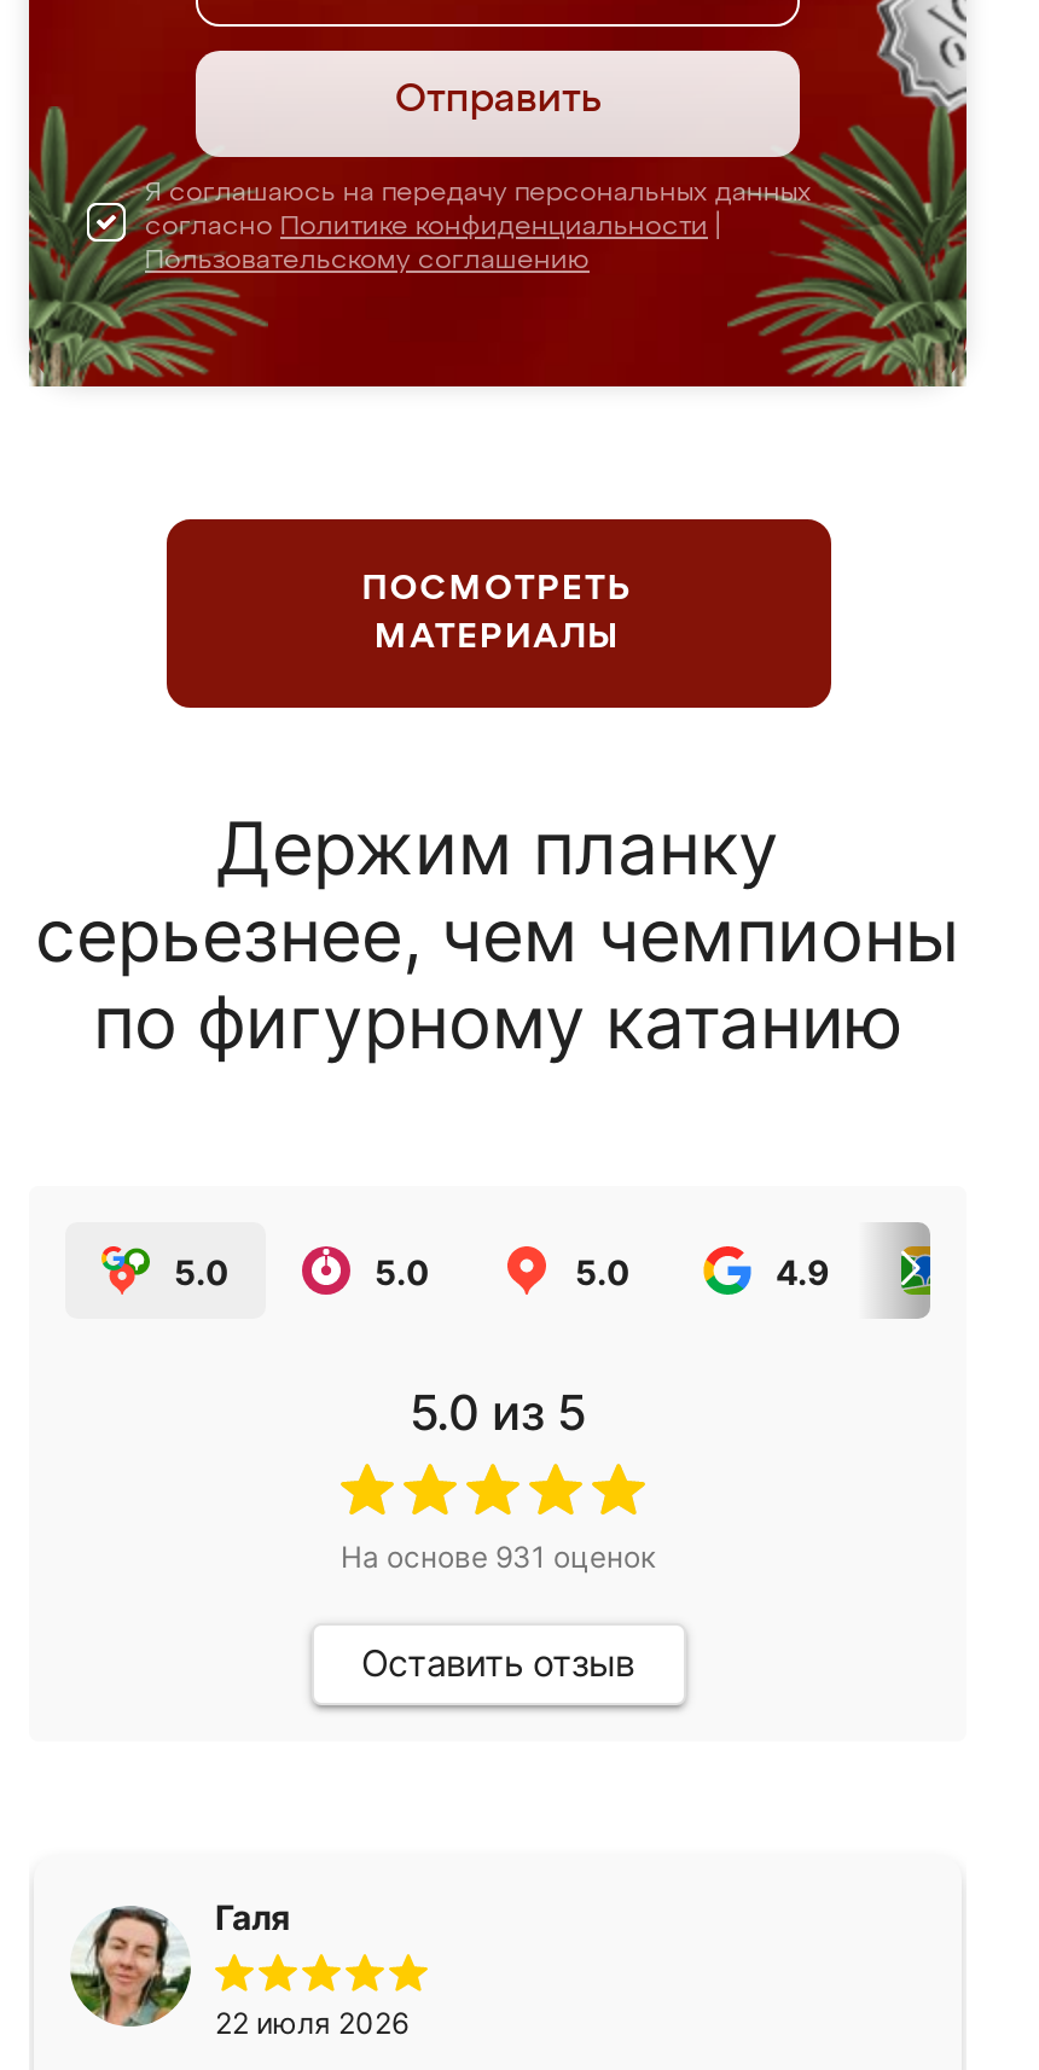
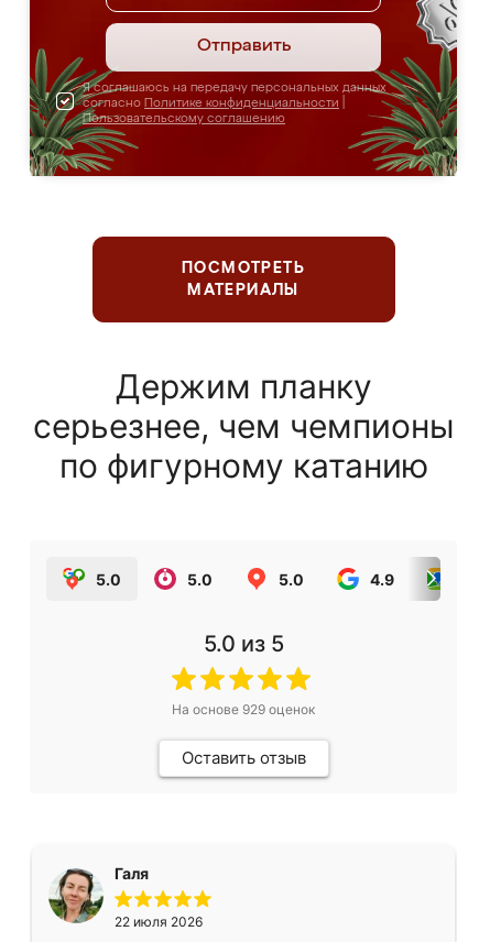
- На основе 931 оценок
+ На основе 929 оценок
